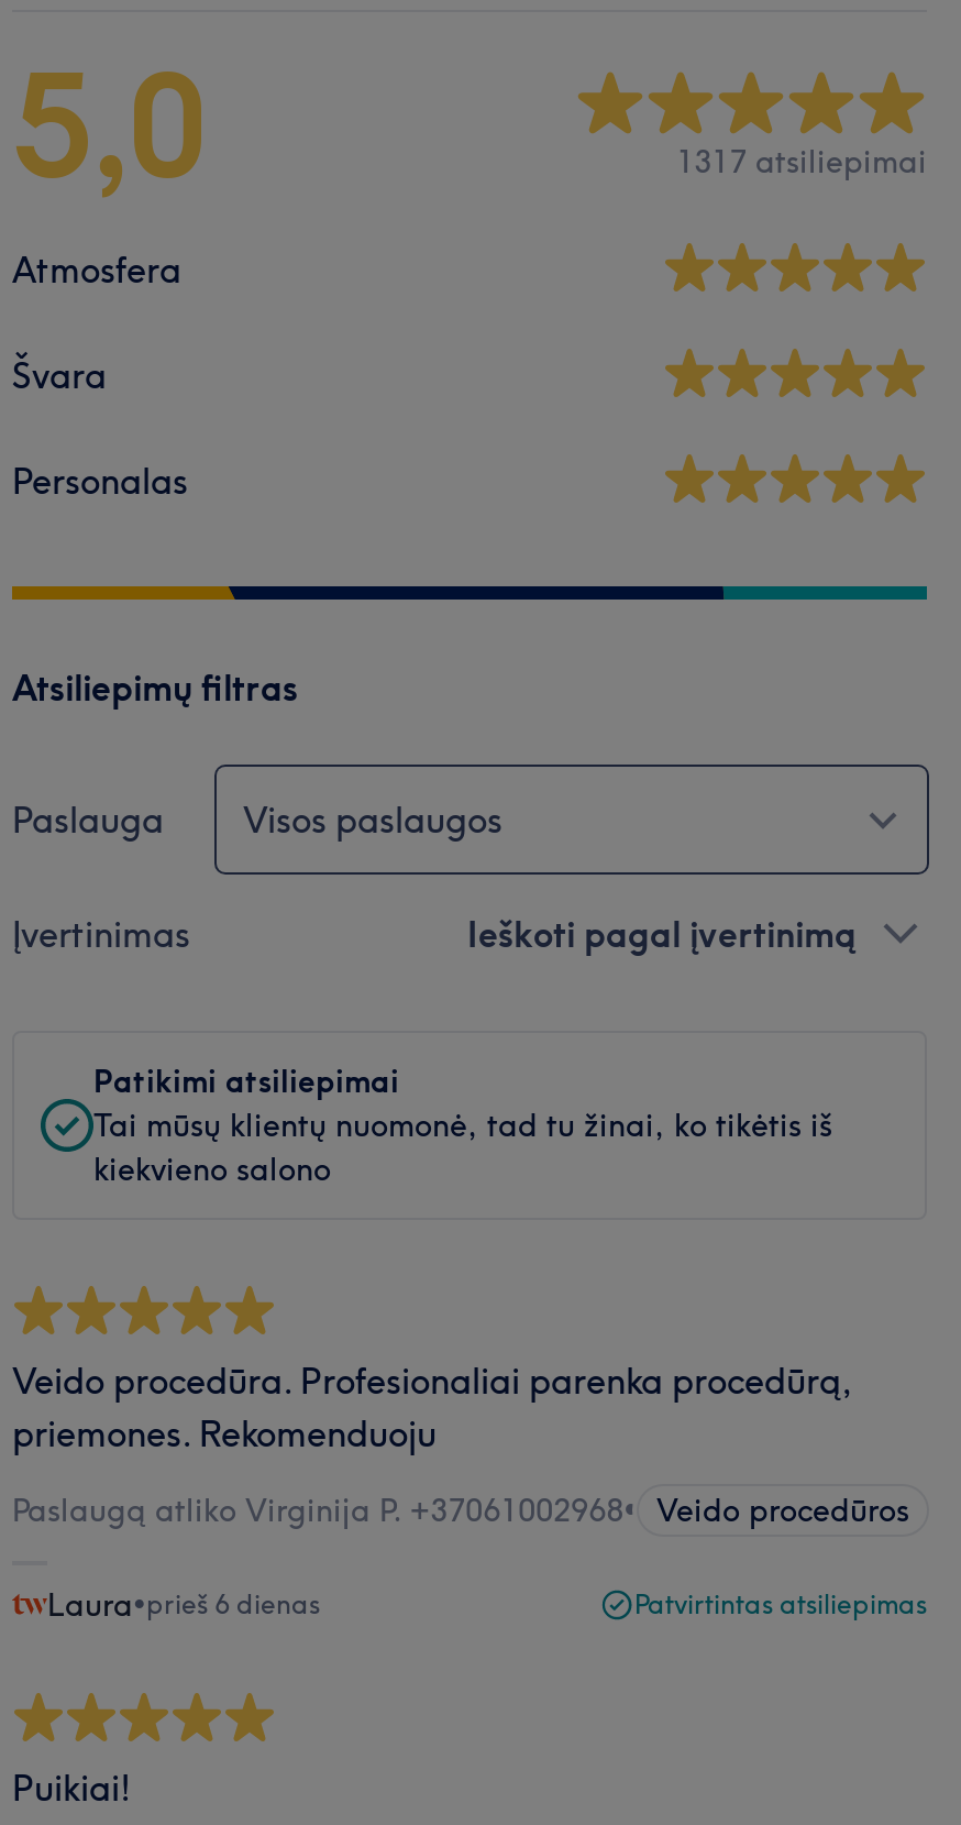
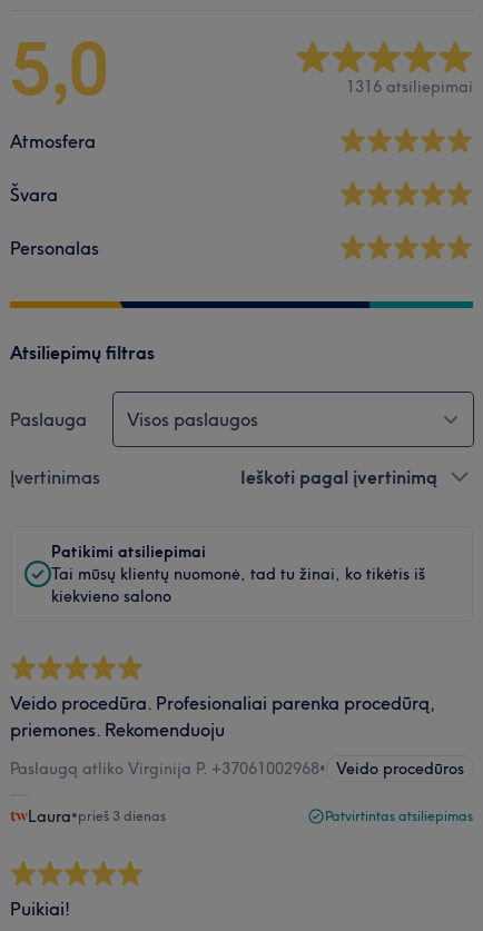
- 1317 atsiliepimai
+ 1316 atsiliepimai

- Laura•prieš 6 dienas
+ Laura•prieš 3 dienas
